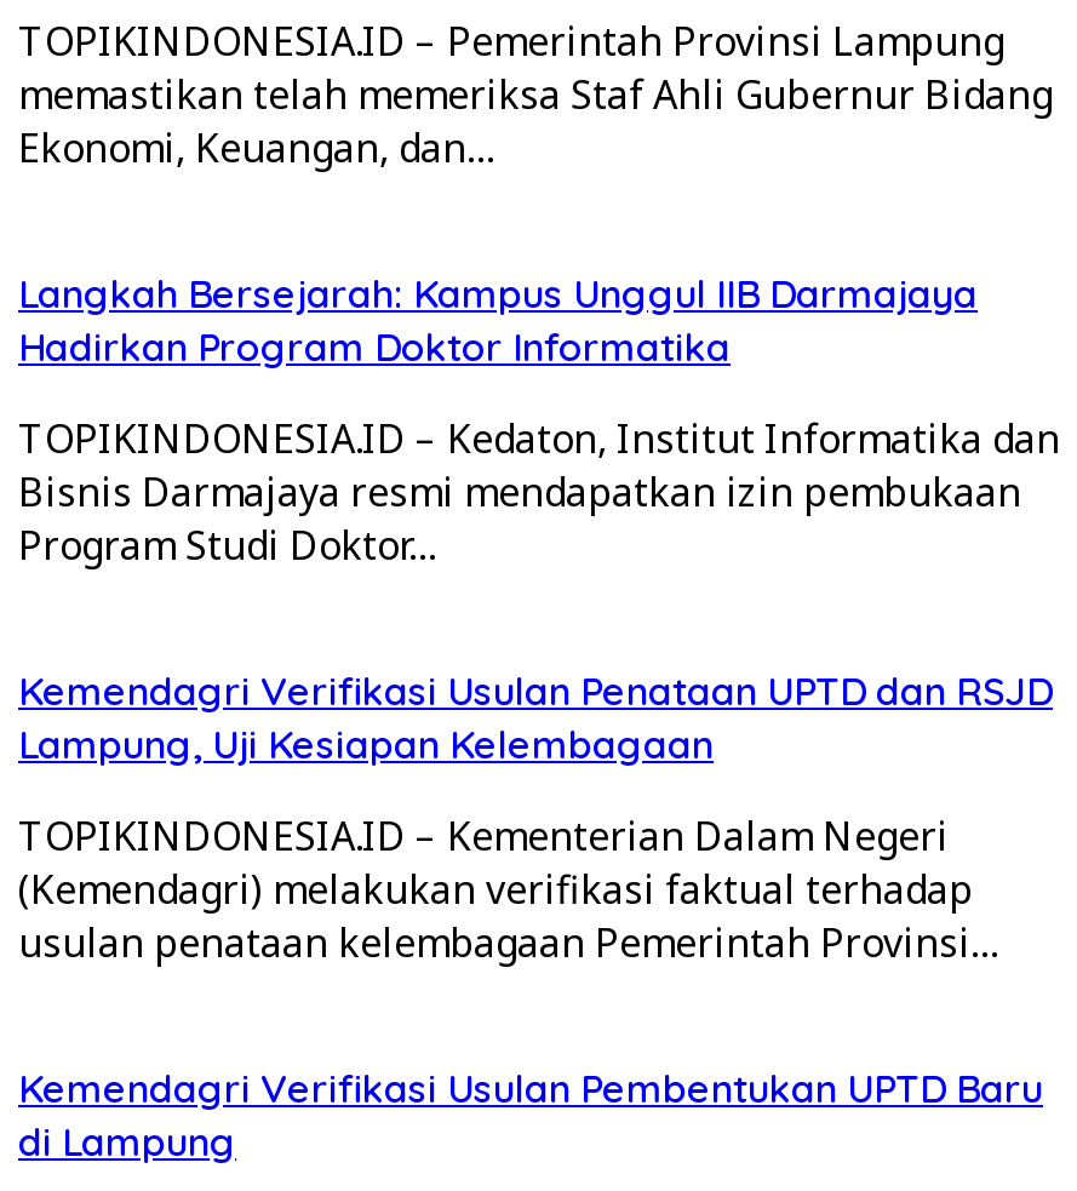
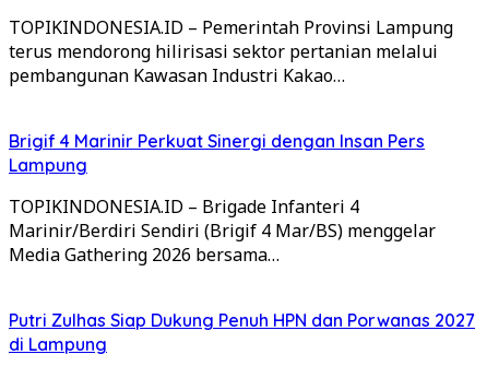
- memastikan telah memeriksa Staf Ahli Gubernur Bidang
- Ekonomi, Keuangan, dan…
- Langkah Bersejarah: Kampus Unggul IIB Darmajaya
- Hadirkan Program Doktor Informatika
- TOPIKINDONESIA.ID – Kedaton, Institut Informatika dan
- Bisnis Darmajaya resmi mendapatkan izin pembukaan
- Program Studi Doktor…
- Kemendagri Verifikasi Usulan Penataan UPTD dan RSJD
- Lampung, Uji Kesiapan Kelembagaan
- TOPIKINDONESIA.ID – Kementerian Dalam Negeri
- (Kemendagri) melakukan verifikasi faktual terhadap
- usulan penataan kelembagaan Pemerintah Provinsi…
- Kemendagri Verifikasi Usulan Pembentukan UPTD Baru
+ terus mendorong hilirisasi sektor pertanian melalui
+ pembangunan Kawasan Industri Kakao…
+ Brigif 4 Marinir Perkuat Sinergi dengan Insan Pers
+ Lampung
+ TOPIKINDONESIA.ID – Brigade Infanteri 4
+ Marinir/Berdiri Sendiri (Brigif 4 Mar/BS) menggelar
+ Media Gathering 2026 bersama…
+ Putri Zulhas Siap Dukung Penuh HPN dan Porwanas 2027
